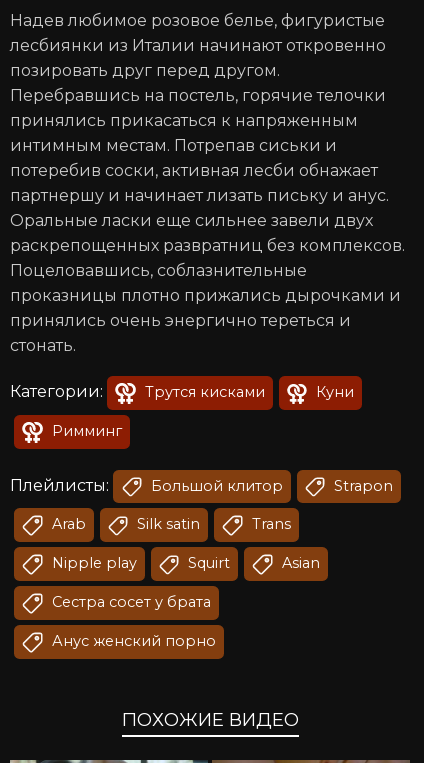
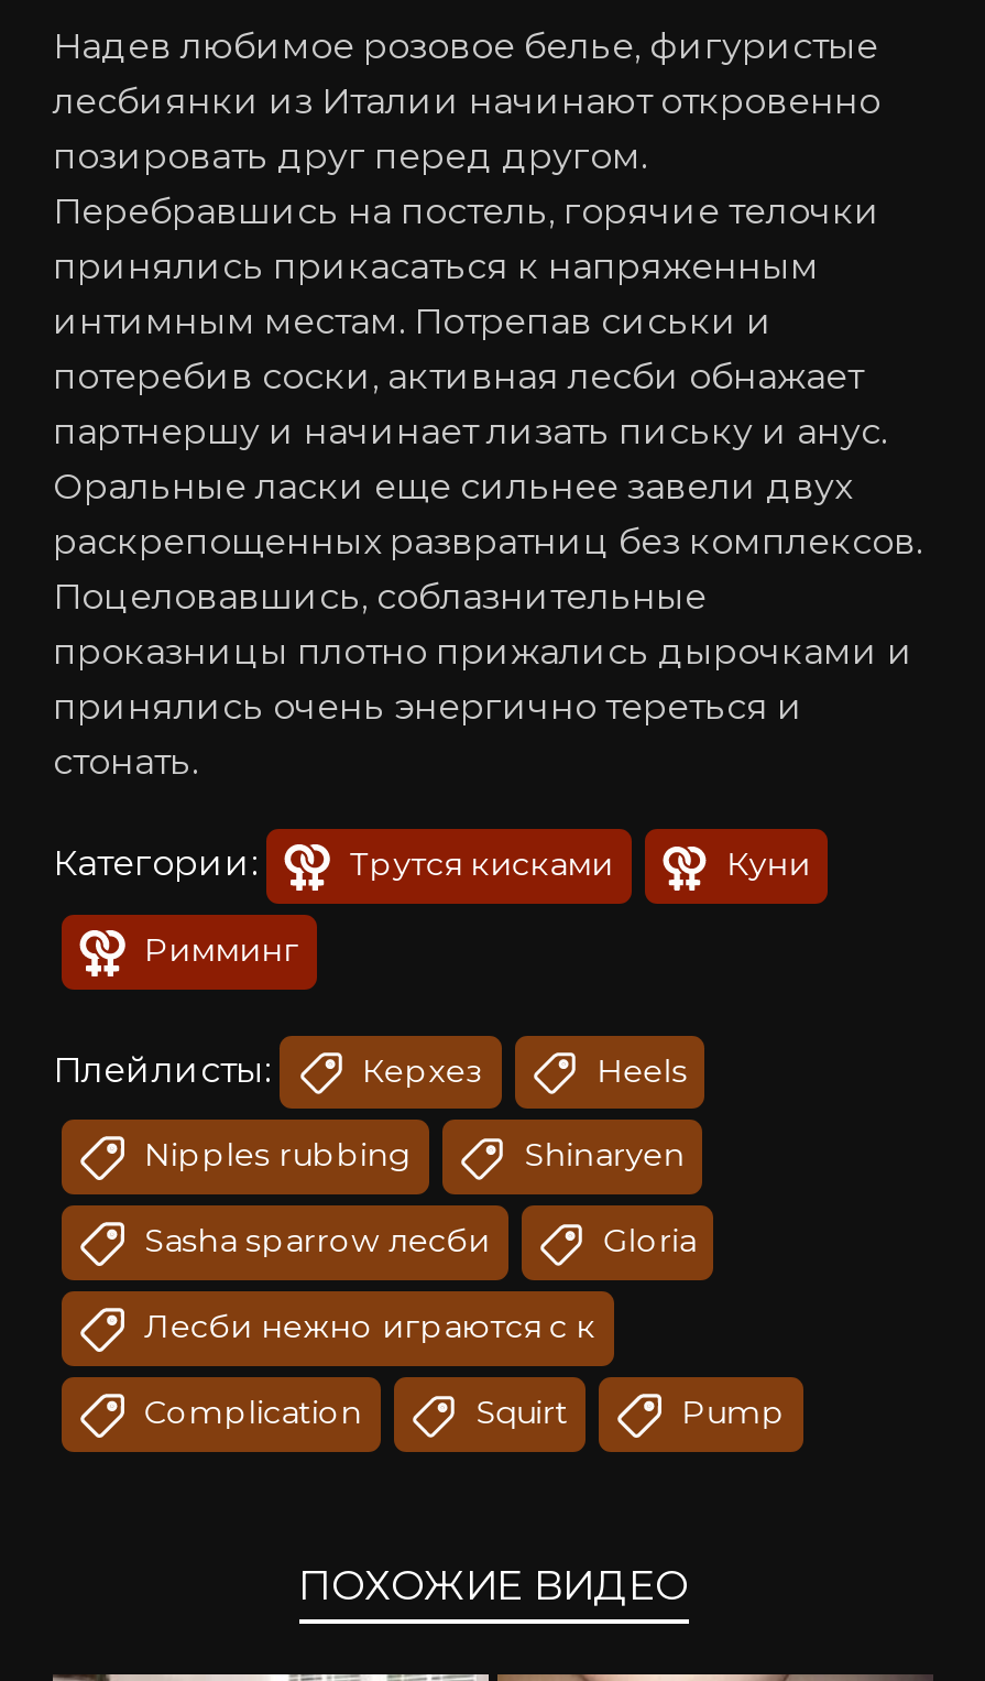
- Большой клитор
- Strapon
- Arab
- Silk satin
- Trans
- Nipple play
+ Керхез
+ Heels
+ Nipples rubbing
+ Shinaryen
+ Sasha sparrow лесби
+ Gloria
+ Лесби нежно играются с к
+ Complication

- Asian
- Сестра сосет у брата
- Анус женский порно
+ Pump

moved down: Squirt
